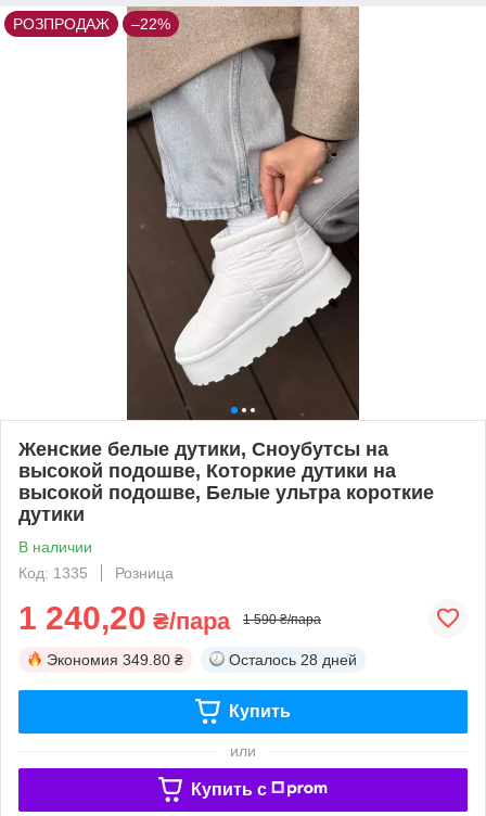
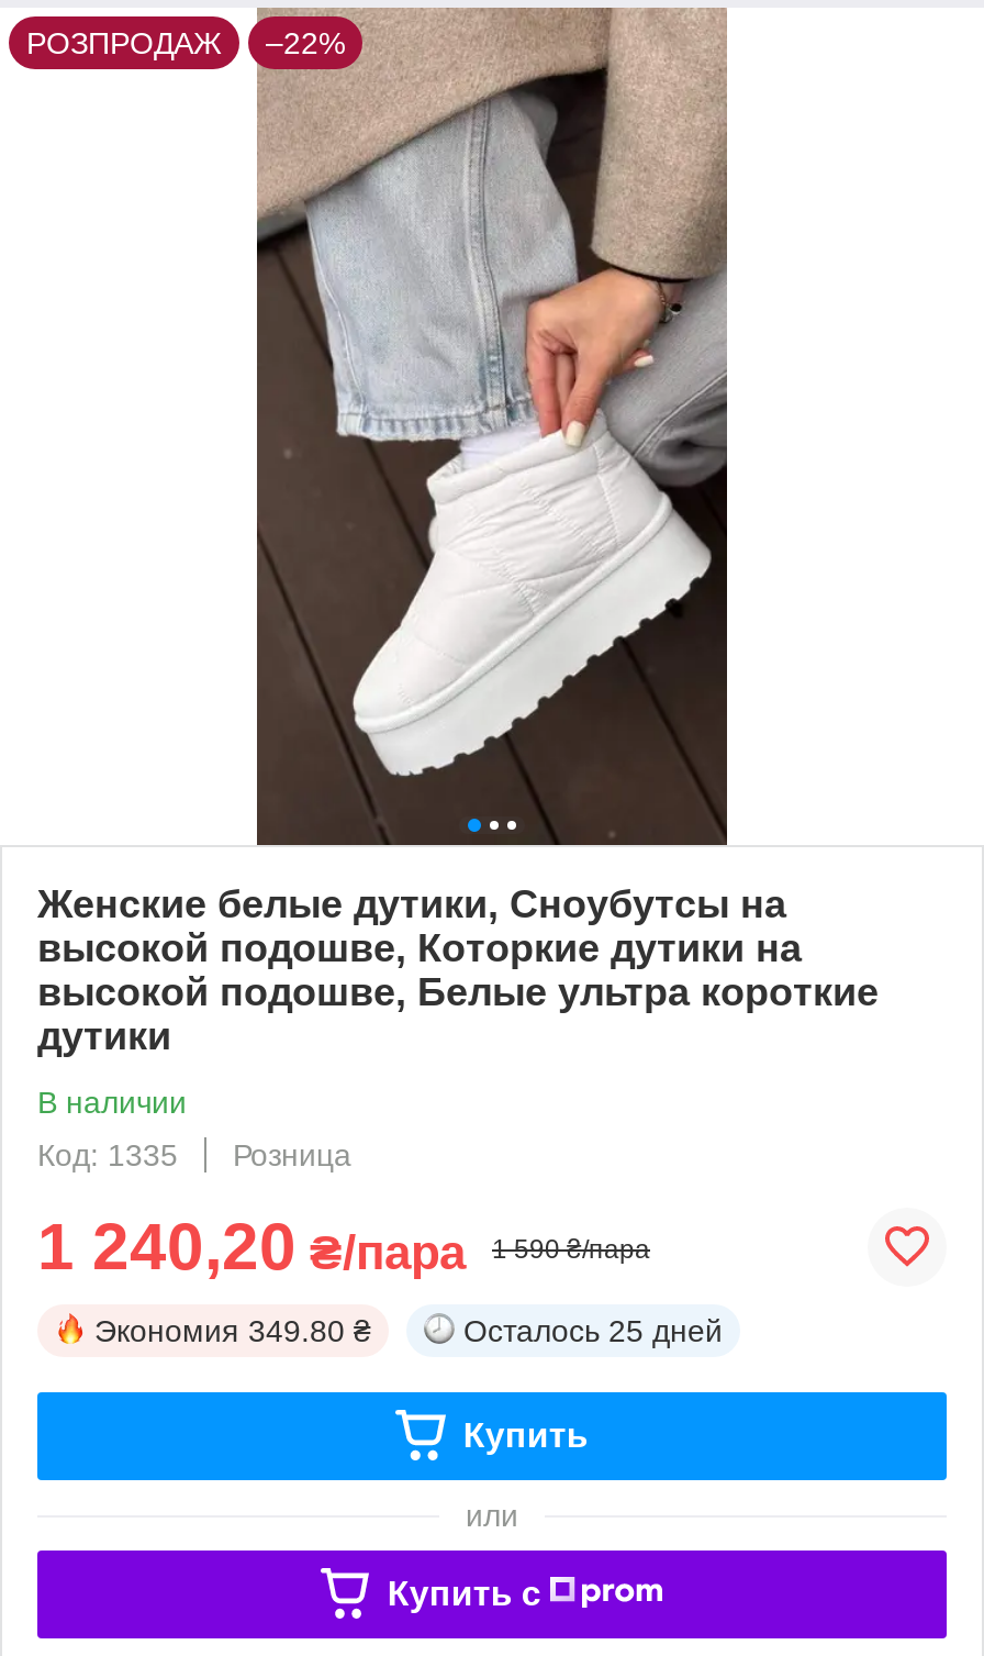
- Осталось 28 дней
+ Осталось 25 дней
